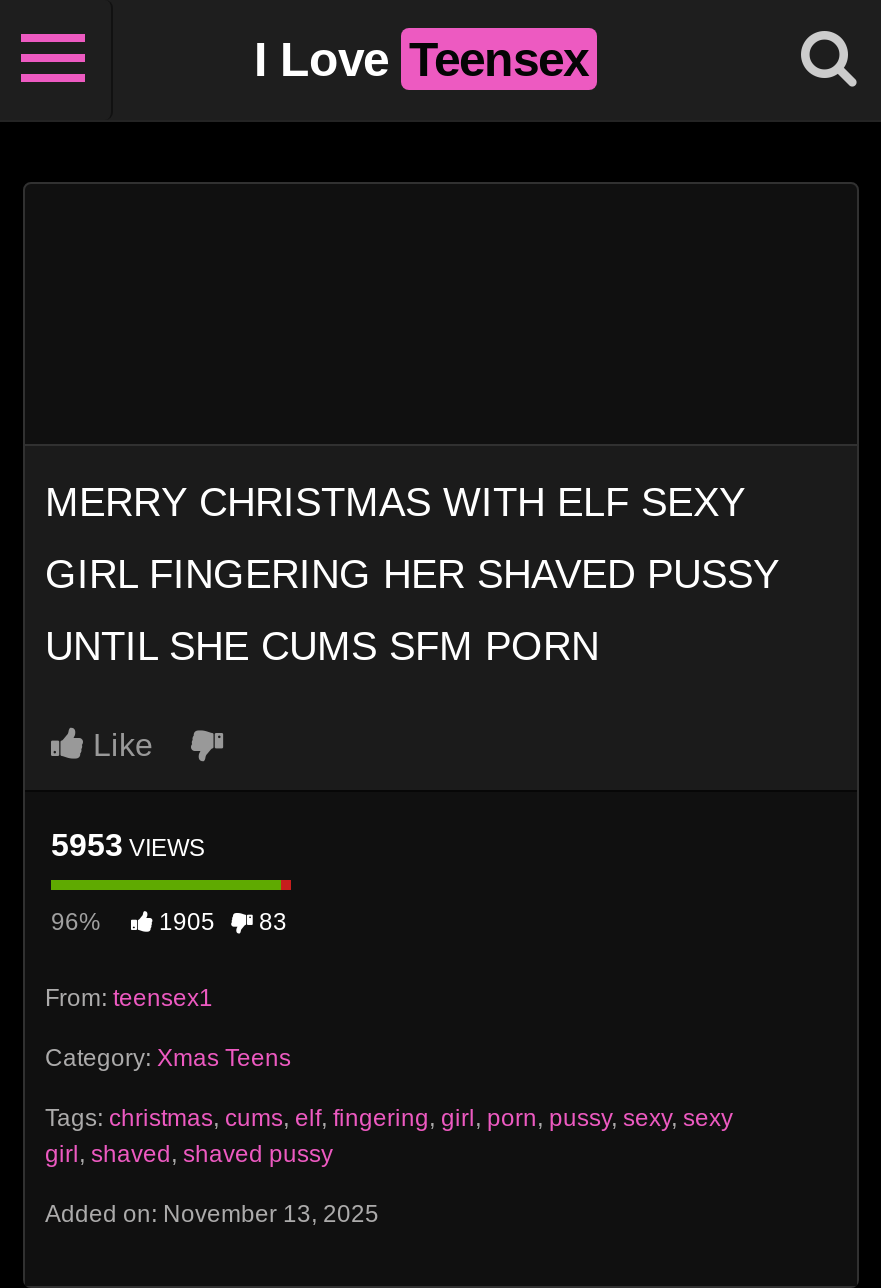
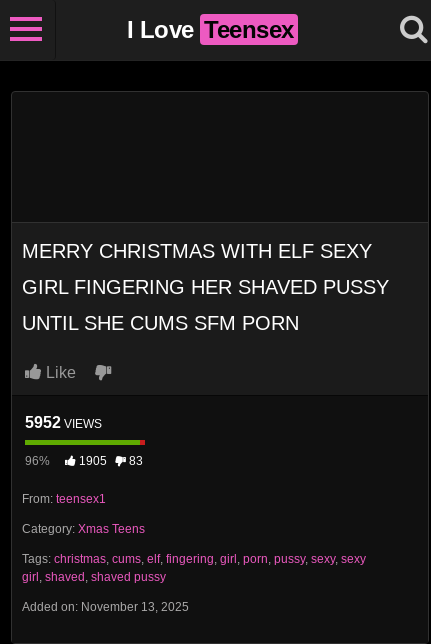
- 5953 VIEWS
+ 5952 VIEWS
